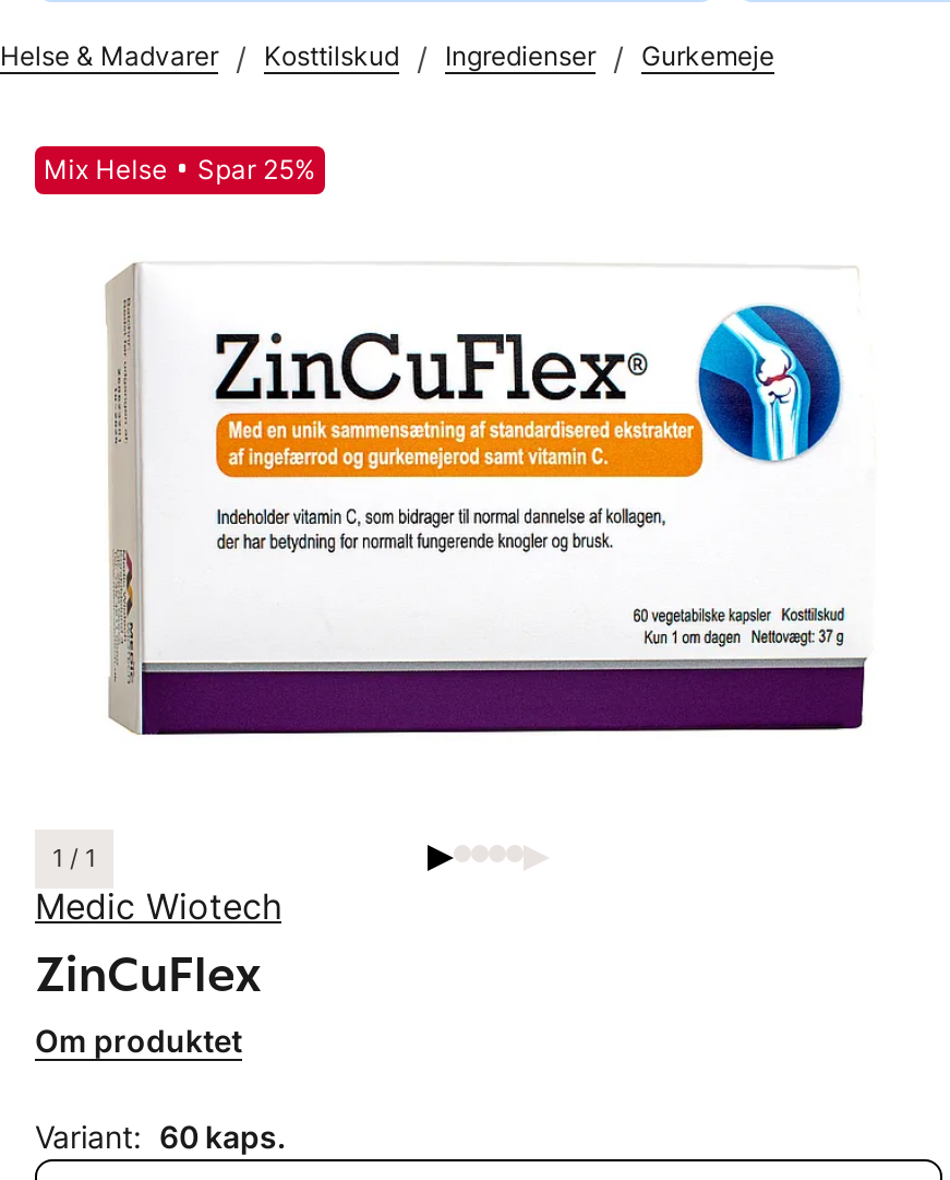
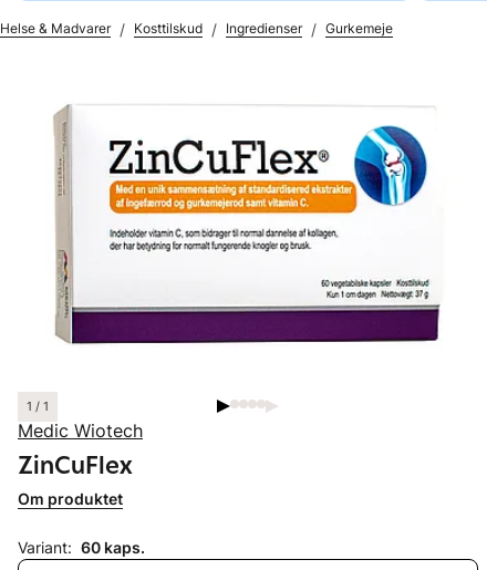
- Mix Helse
- Spar 25%
